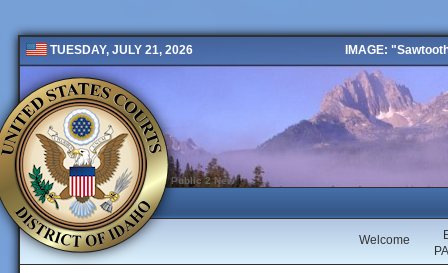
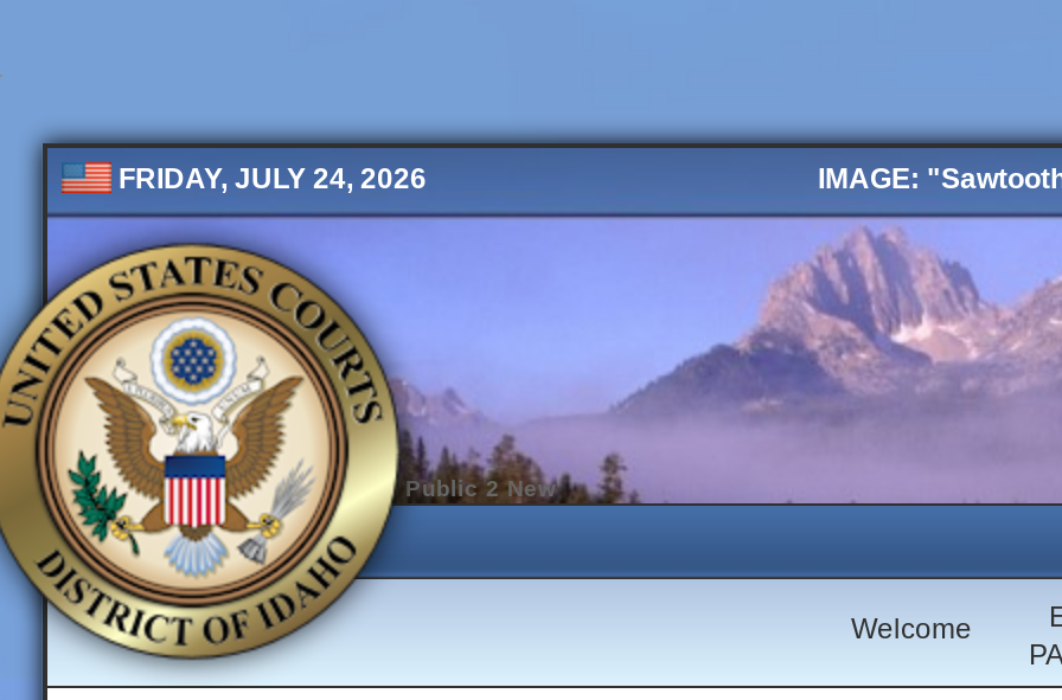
- TUESDAY, JULY 21, 2026
+ FRIDAY, JULY 24, 2026
